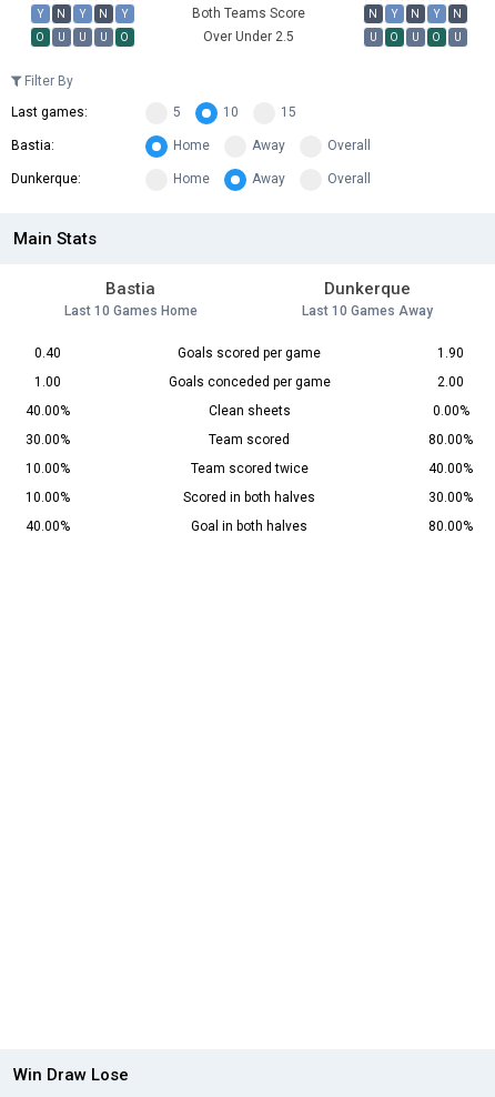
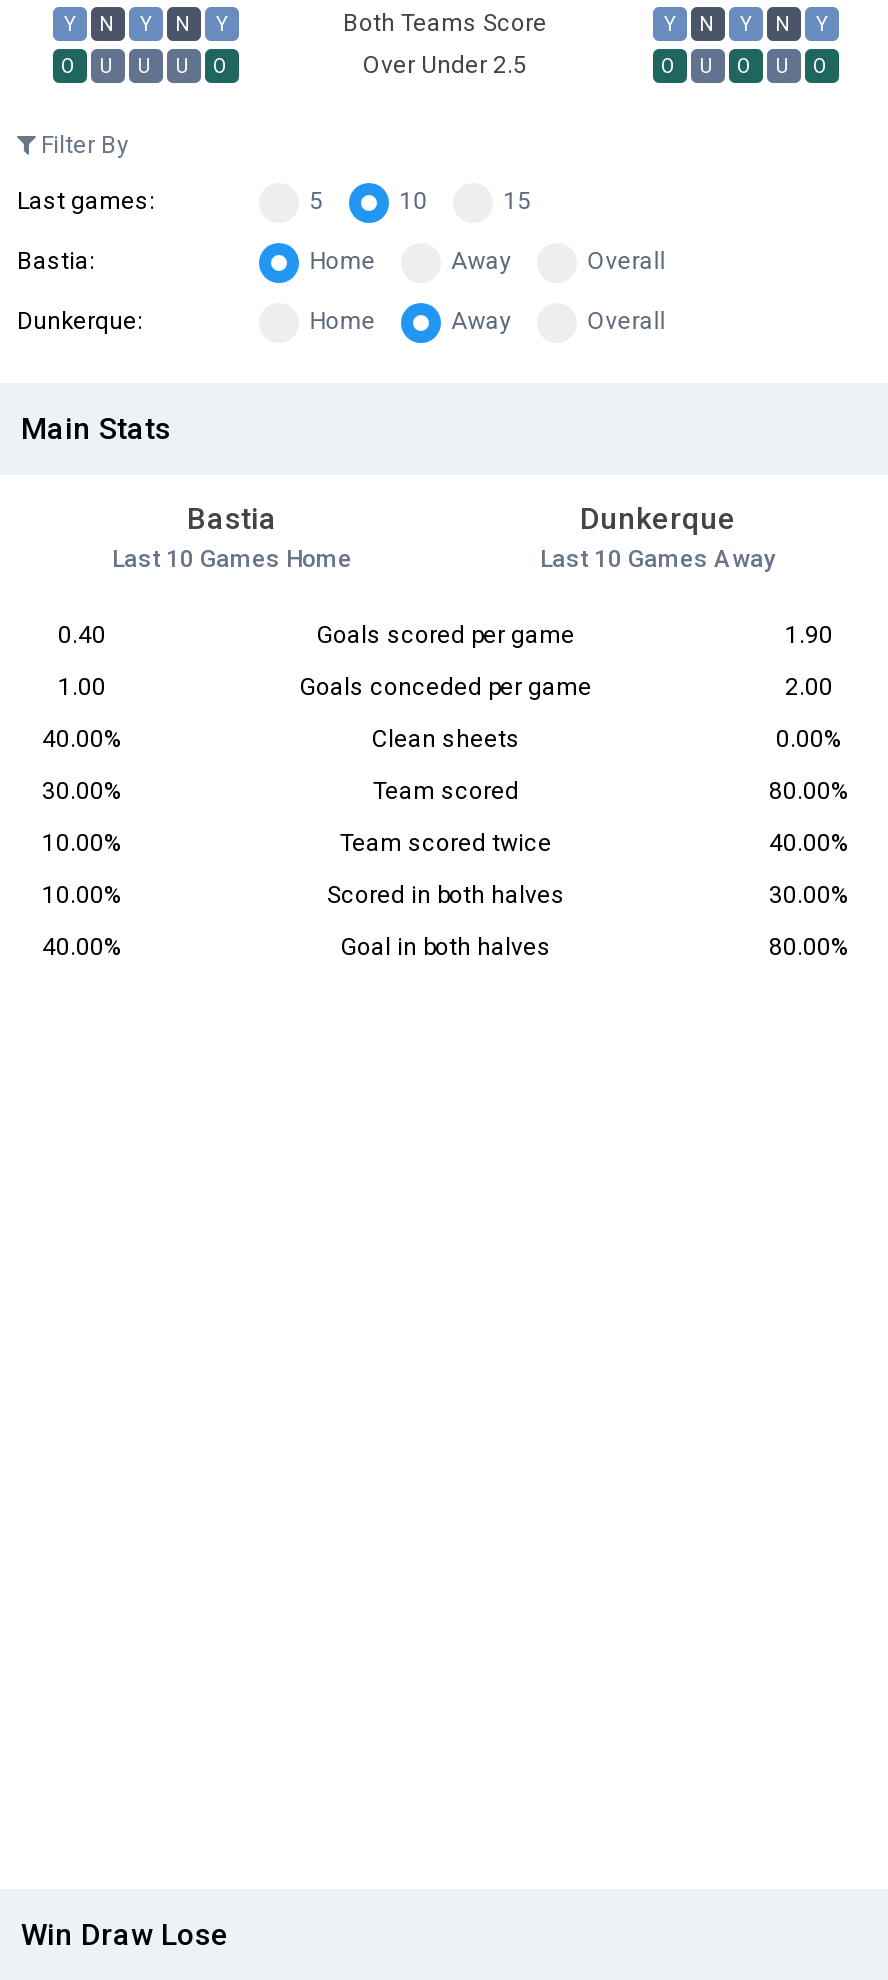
- N

+ Y

- U

+ O
